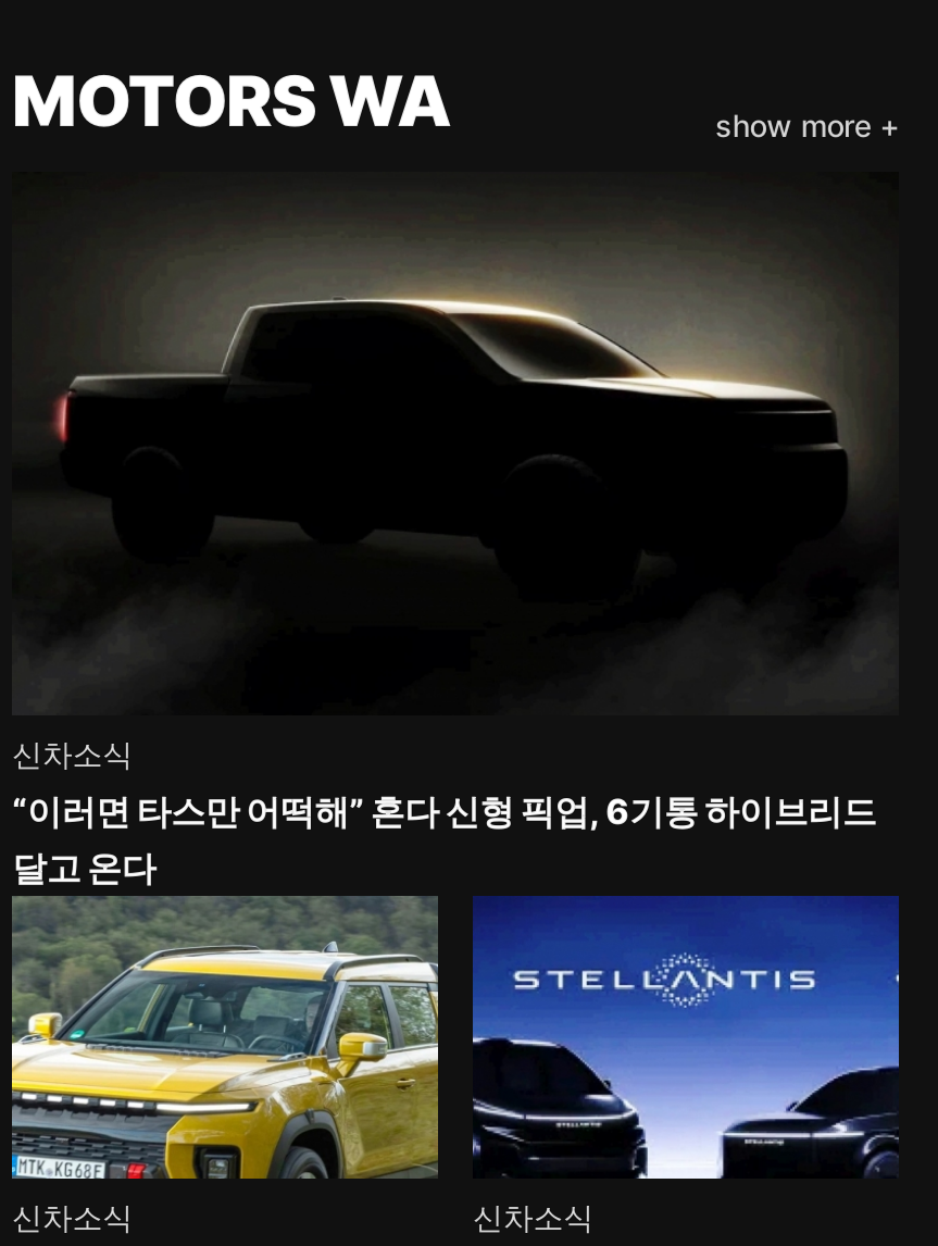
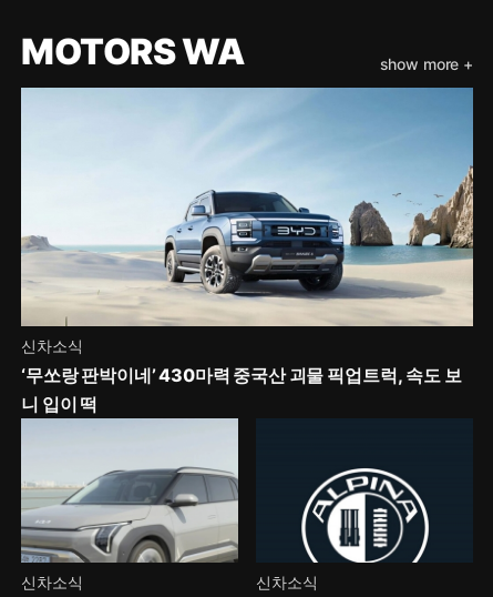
- [image]
+ [image]

- “이러면 타스만 어떡해” 혼다 신형 픽업, 6기통 하이브리드
- 달고 온다
+ ‘무쏘랑 판박이네’ 430마력 중국산 괴물 픽업트럭, 속도 보
+ 니 입이 떡

- [image]
+ [image]

- [image]
+ [image]
